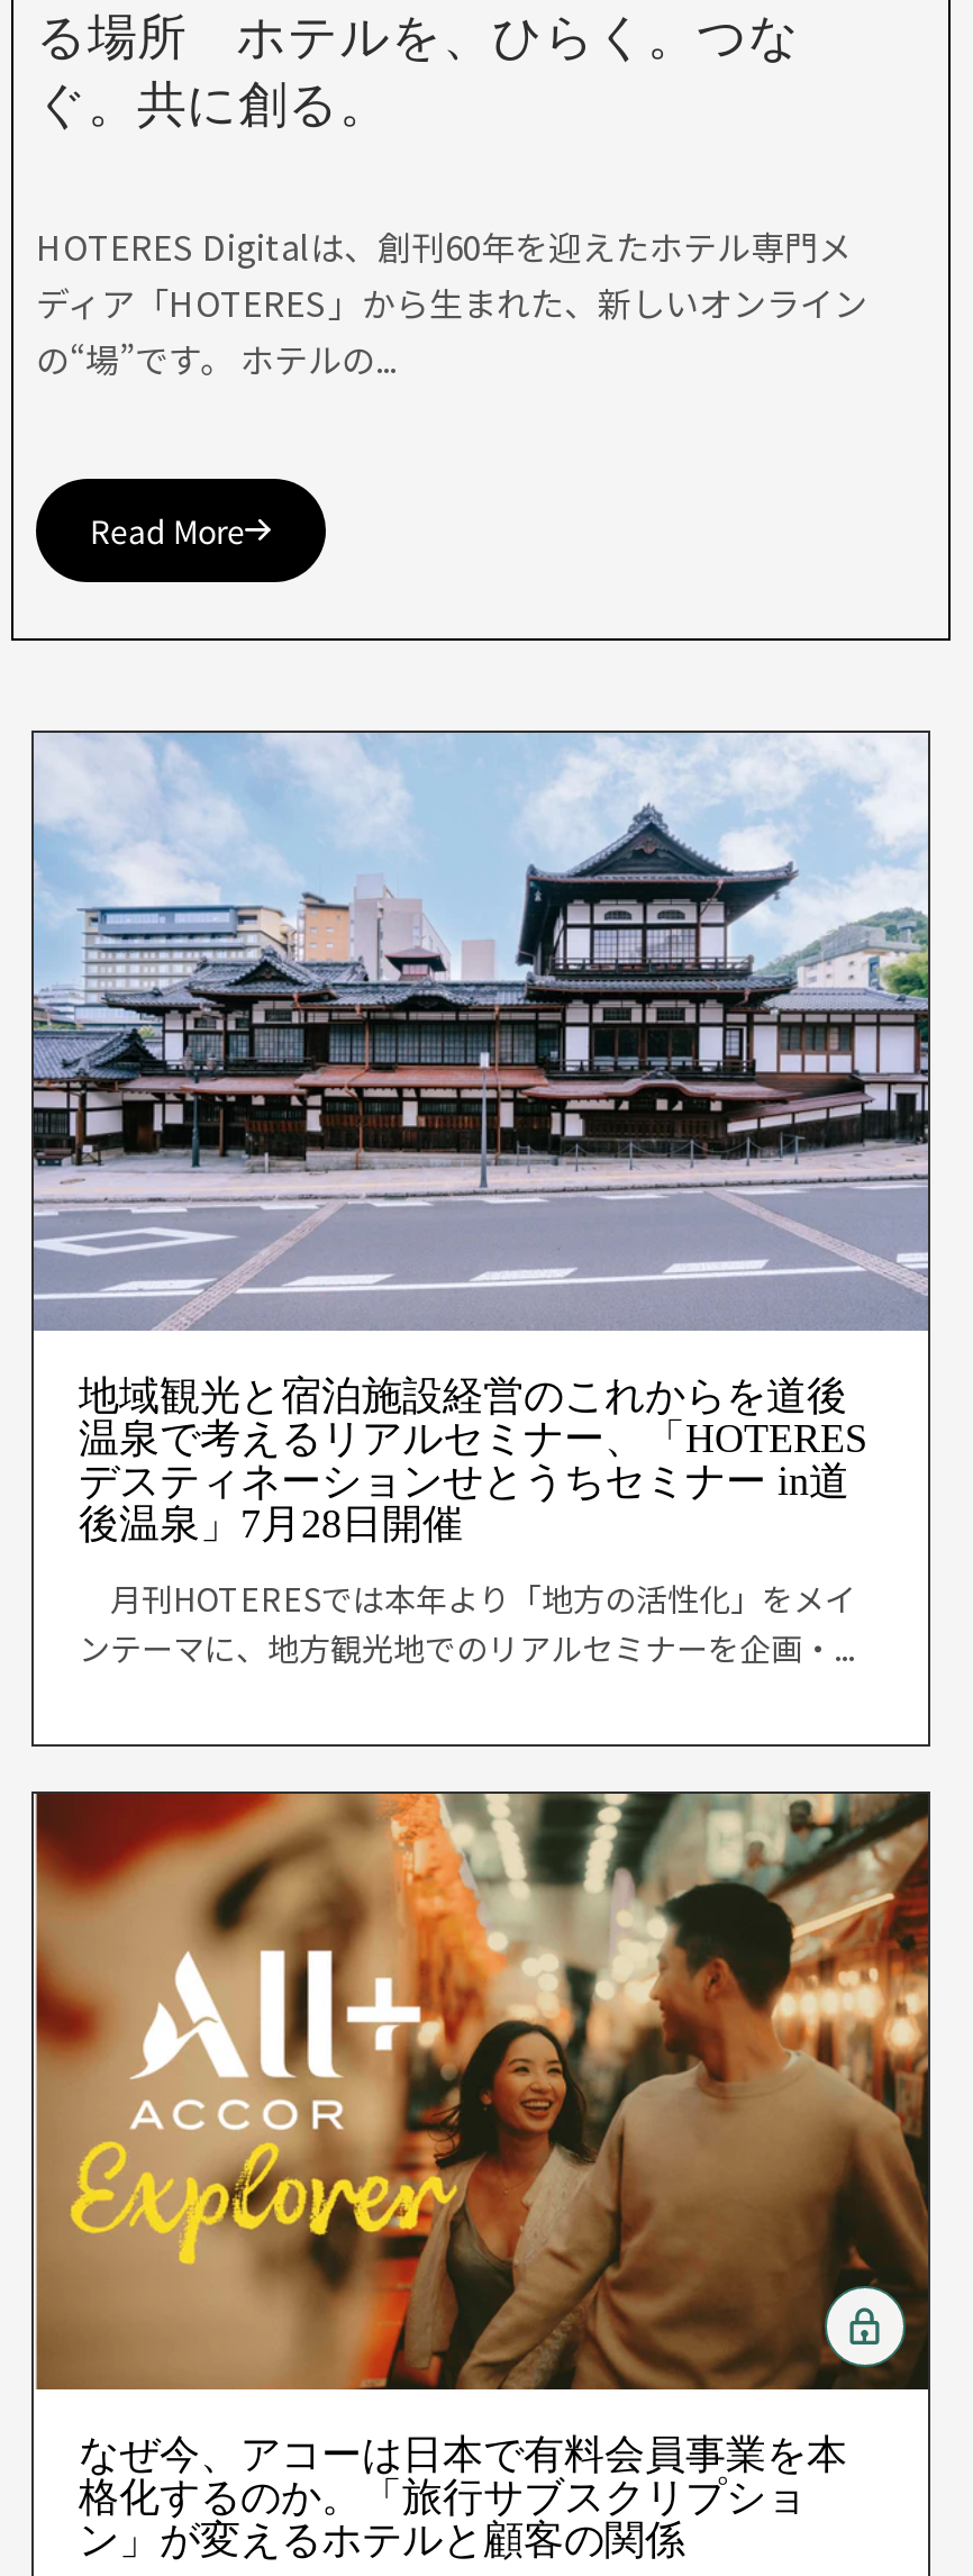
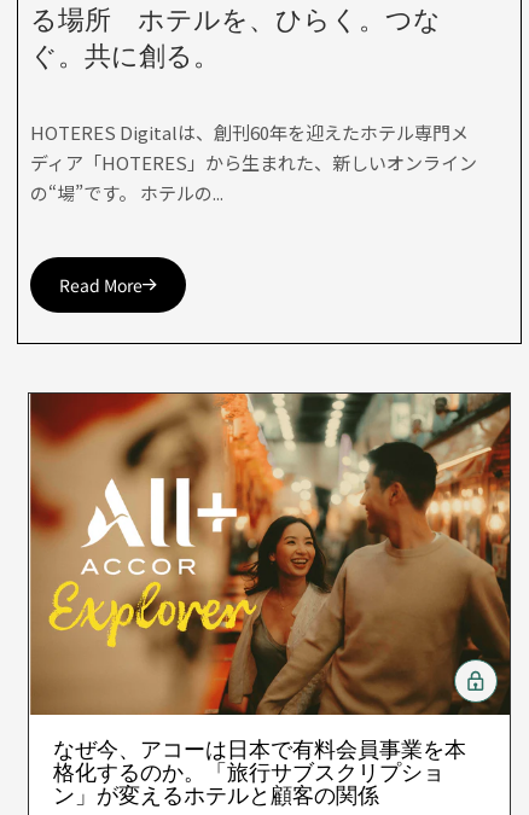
- [image]
- 地域観光と宿泊施設経営のこれからを道後
- 温泉で考えるリアルセミナー、「HOTERES
- デスティネーションせとうちセミナー in道
- 後温泉」7月28日開催
- 月刊HOTERESでは本年より「地方の活性化」をメイ
- ンテーマに、地方観光地でのリアルセミナーを企画・...
